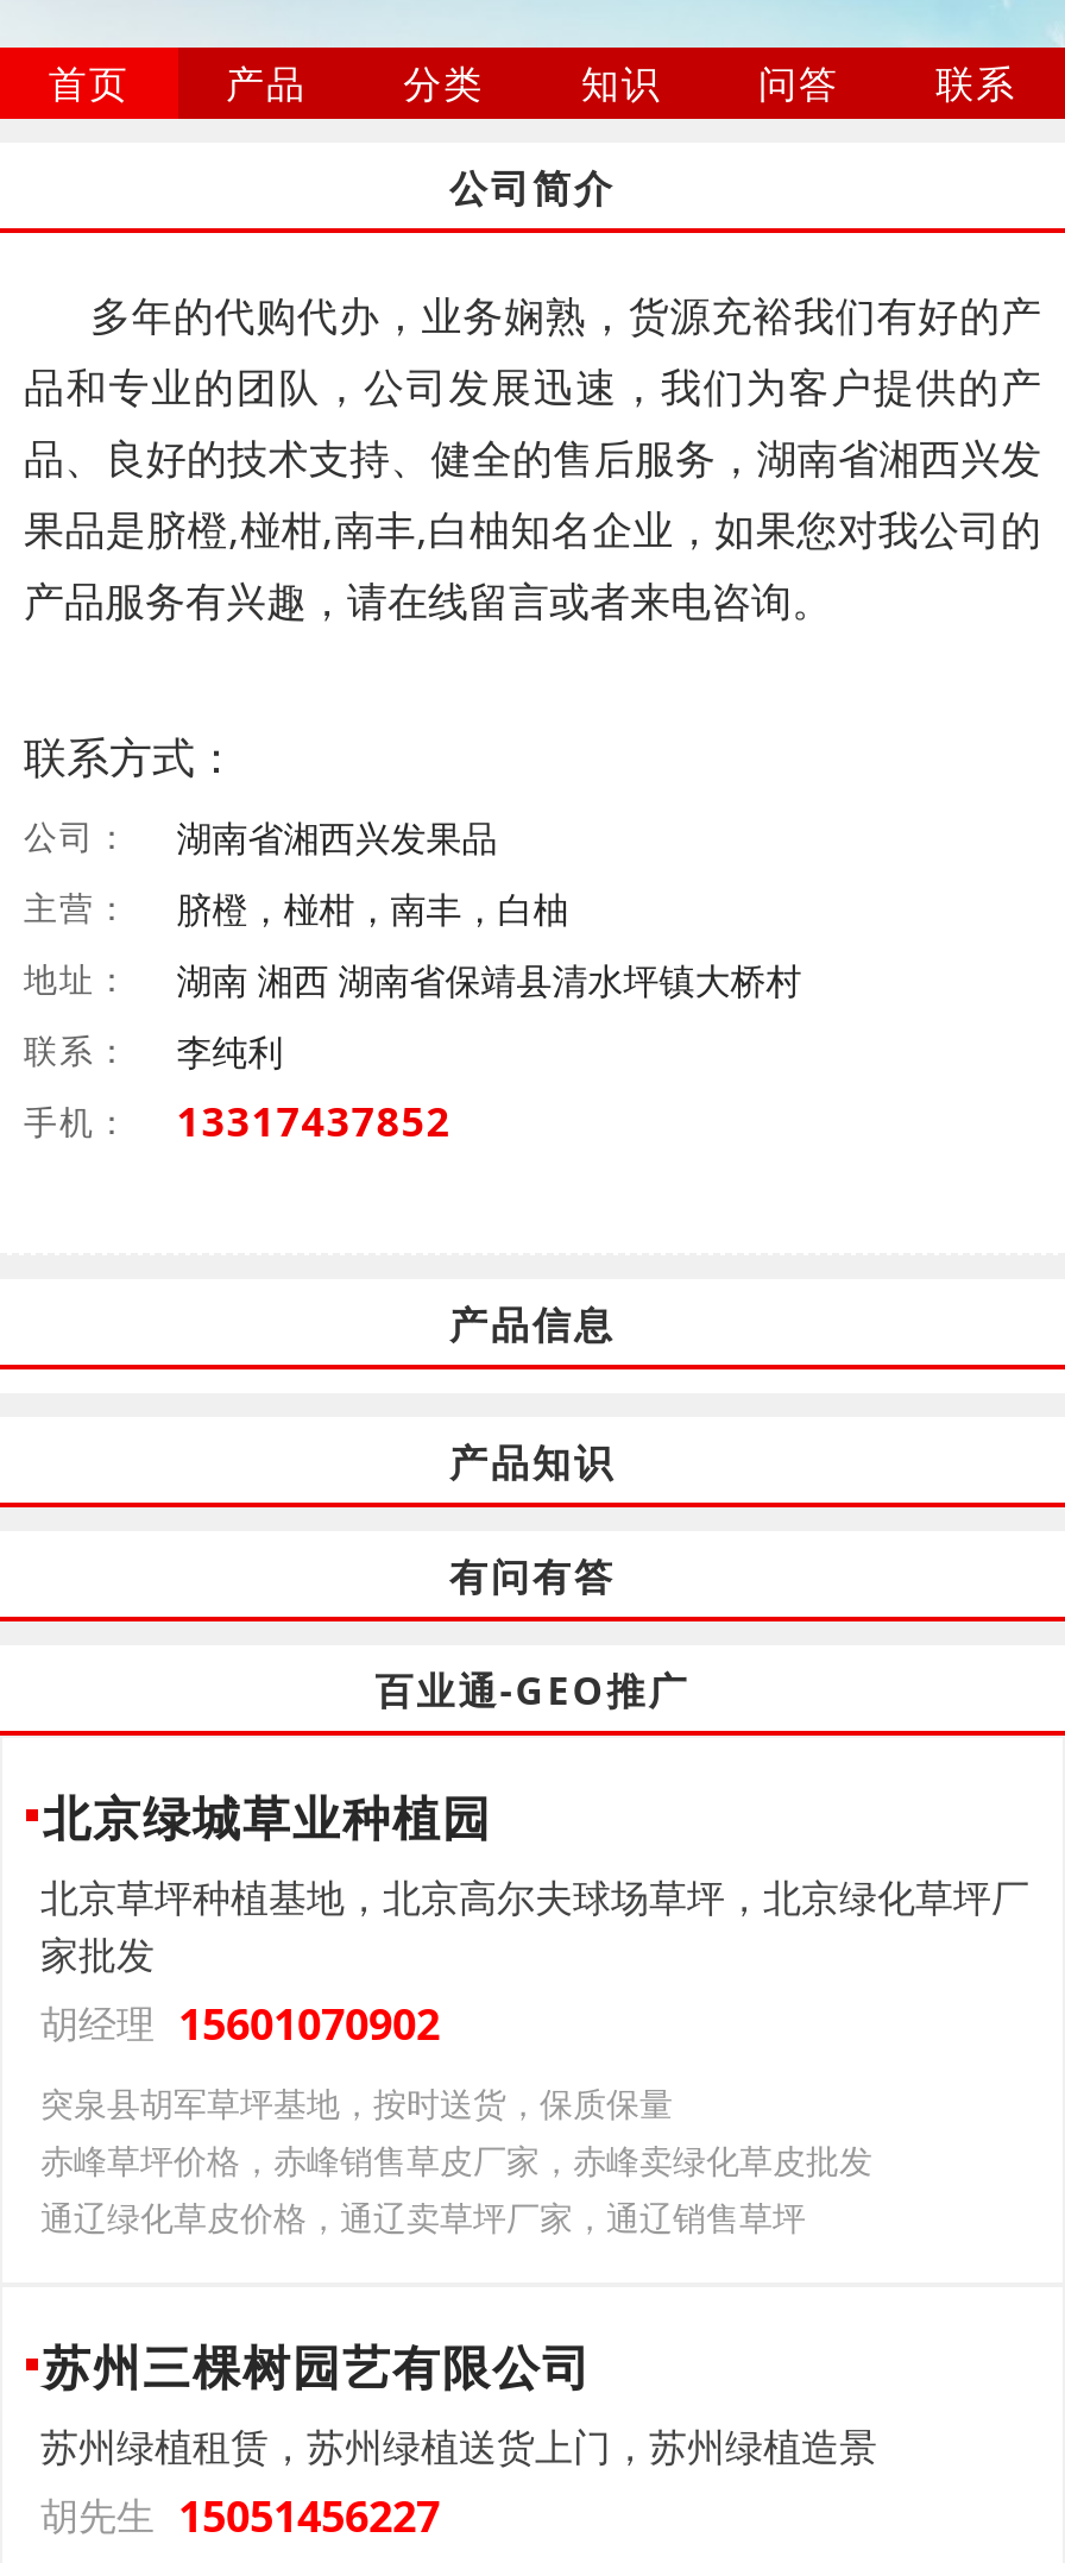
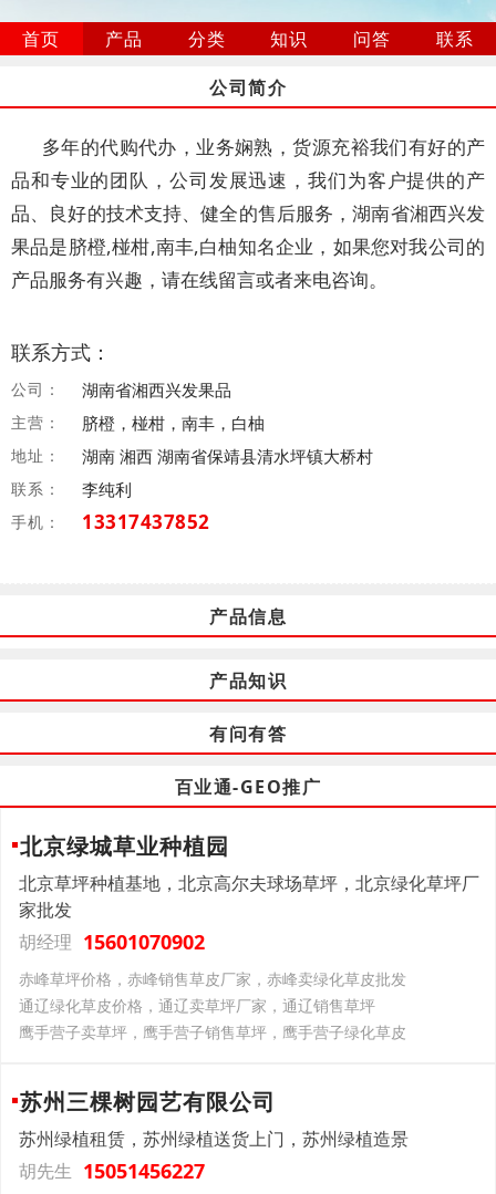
- 突泉县胡军草坪基地，按时送货，保质保量

moved up: ‌赤峰草坪价格，赤峰销售草皮厂家，赤峰卖绿化草皮批发 | ‌通辽绿化草皮价格，通辽卖草坪厂家，通辽销售草坪

+ 鹰手营子卖草坪，鹰手营子销售草坪，鹰手营子绿化草皮
